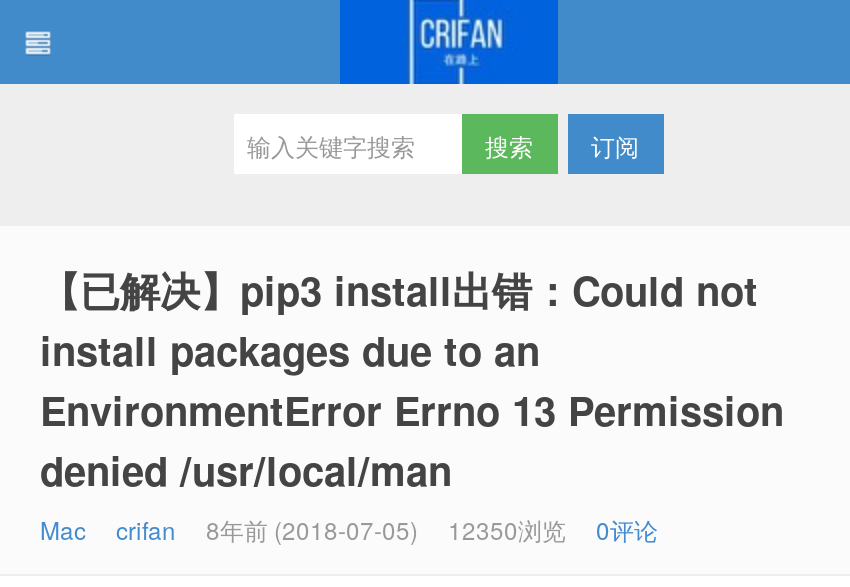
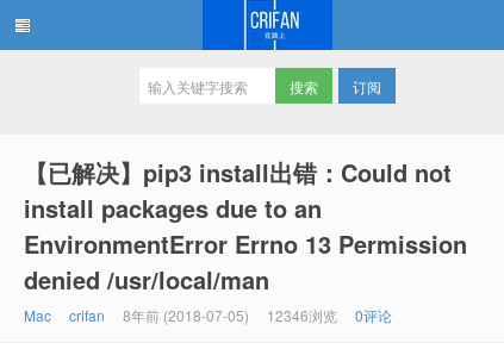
- Mac crifan 8年前 (2018-07-05) 12350浏览 0评论
+ Mac crifan 8年前 (2018-07-05) 12346浏览 0评论
